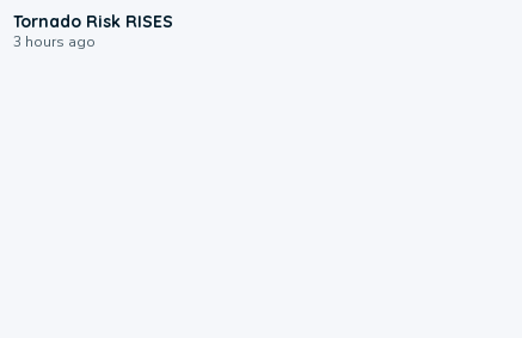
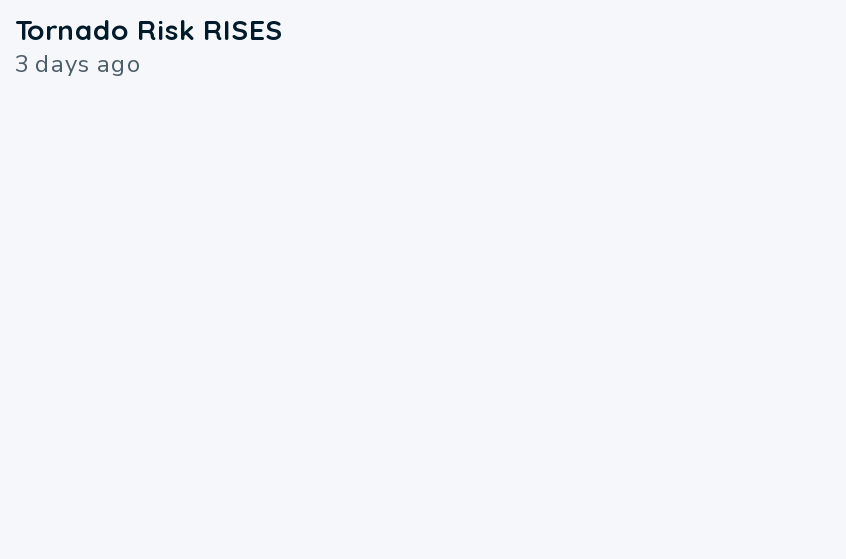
- 3 hours ago
+ 3 days ago
